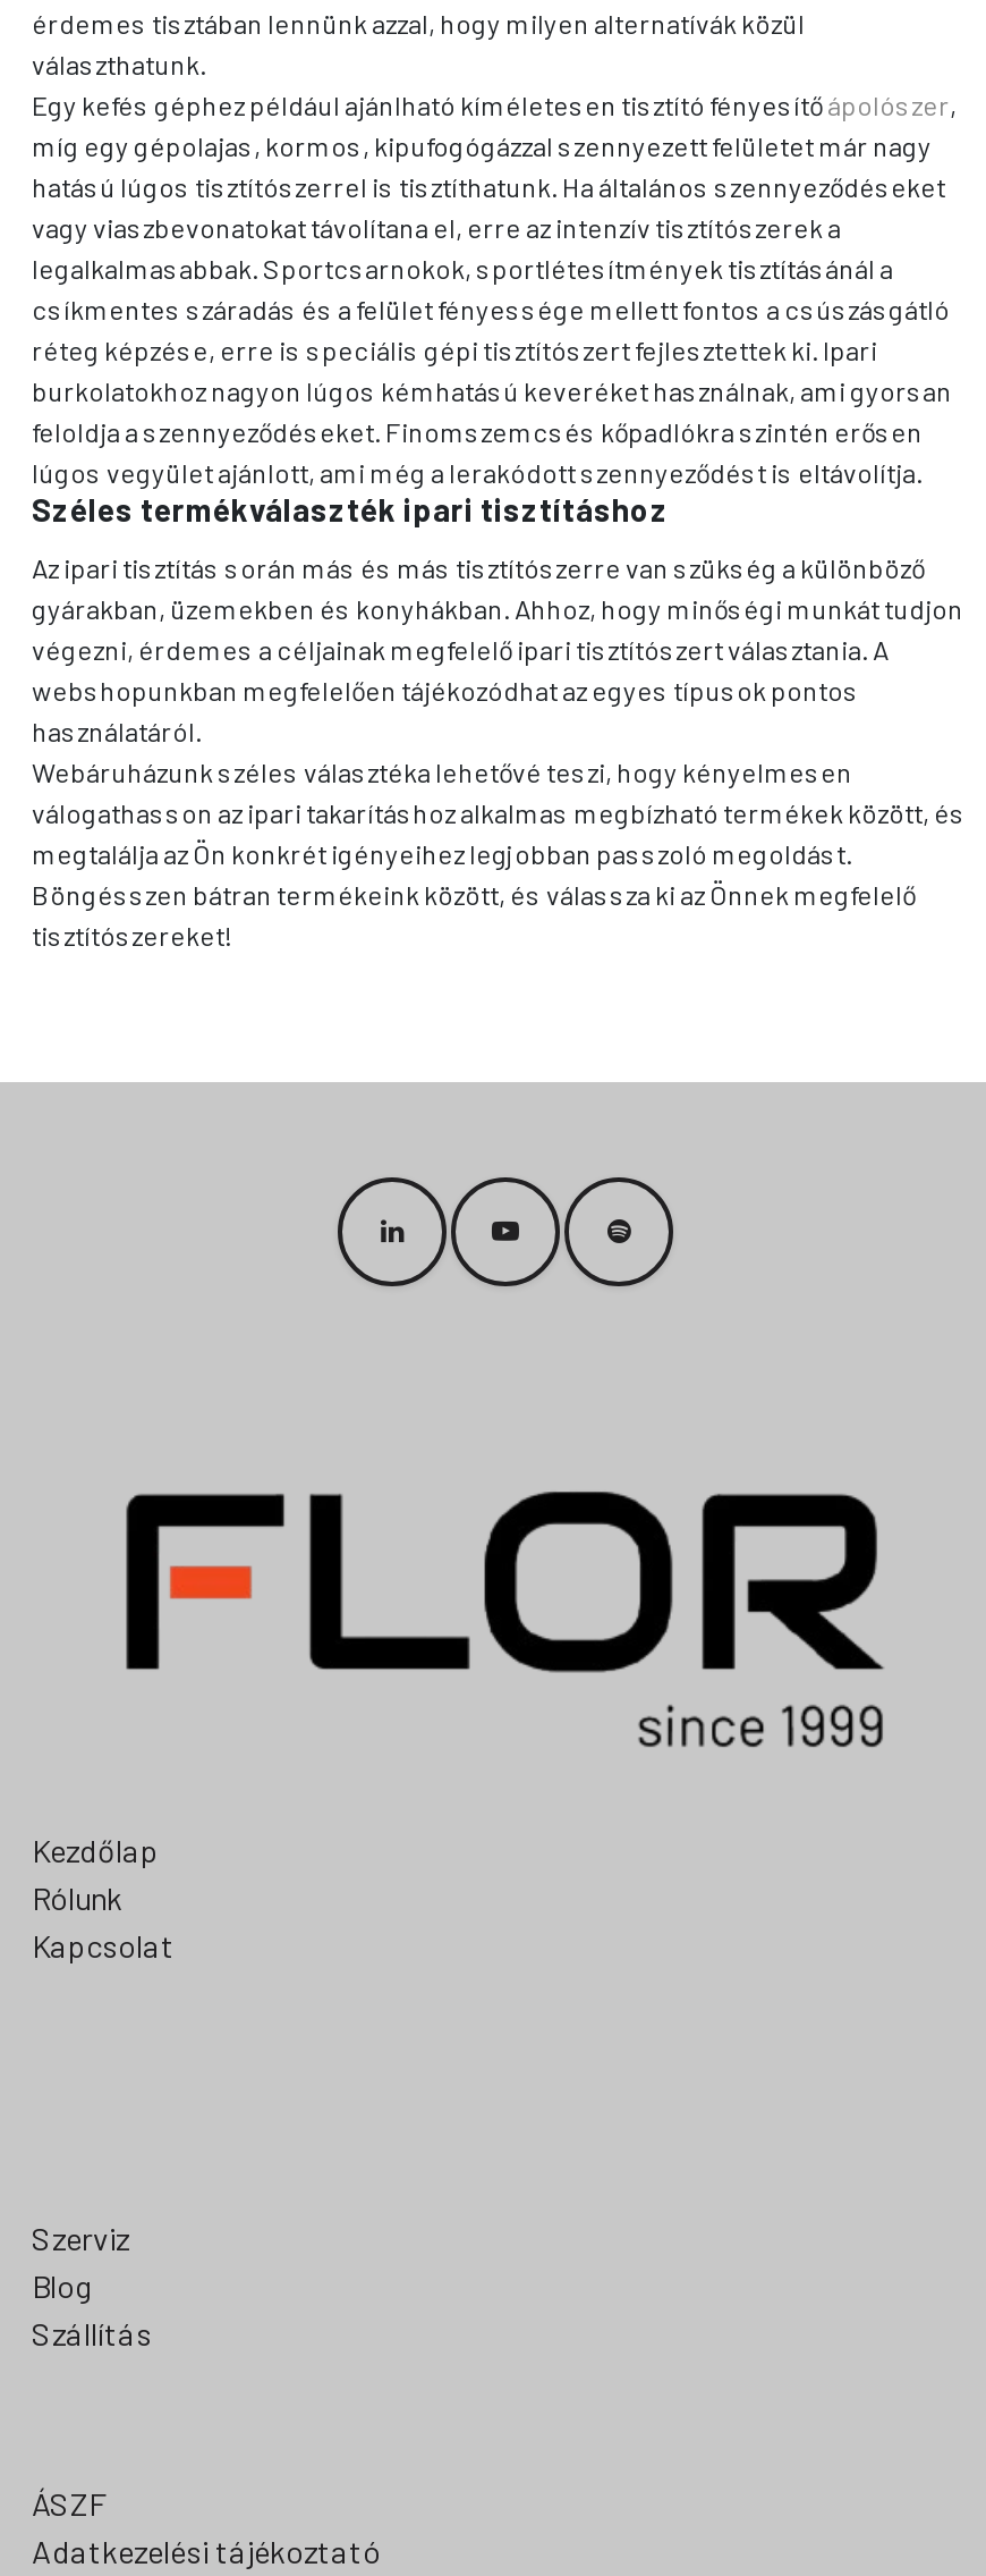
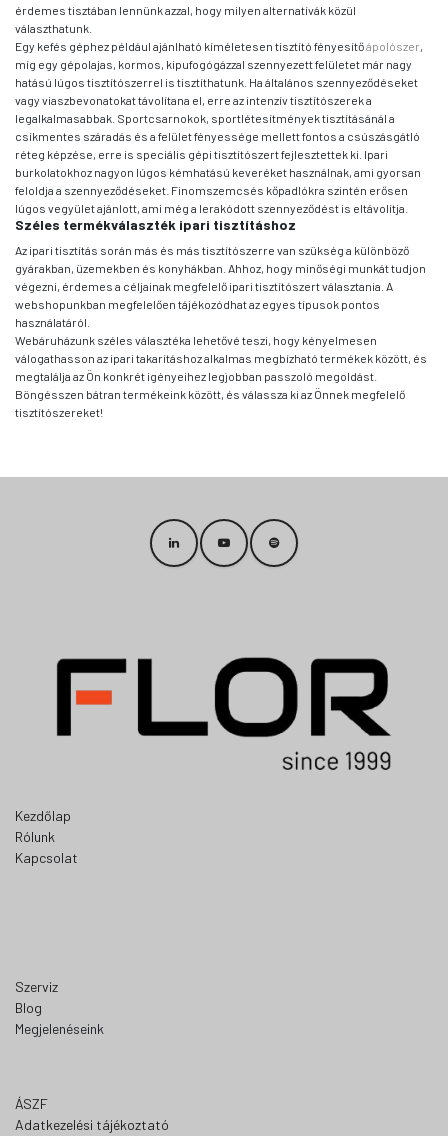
- Szállítás
+ Megjelenéseink
